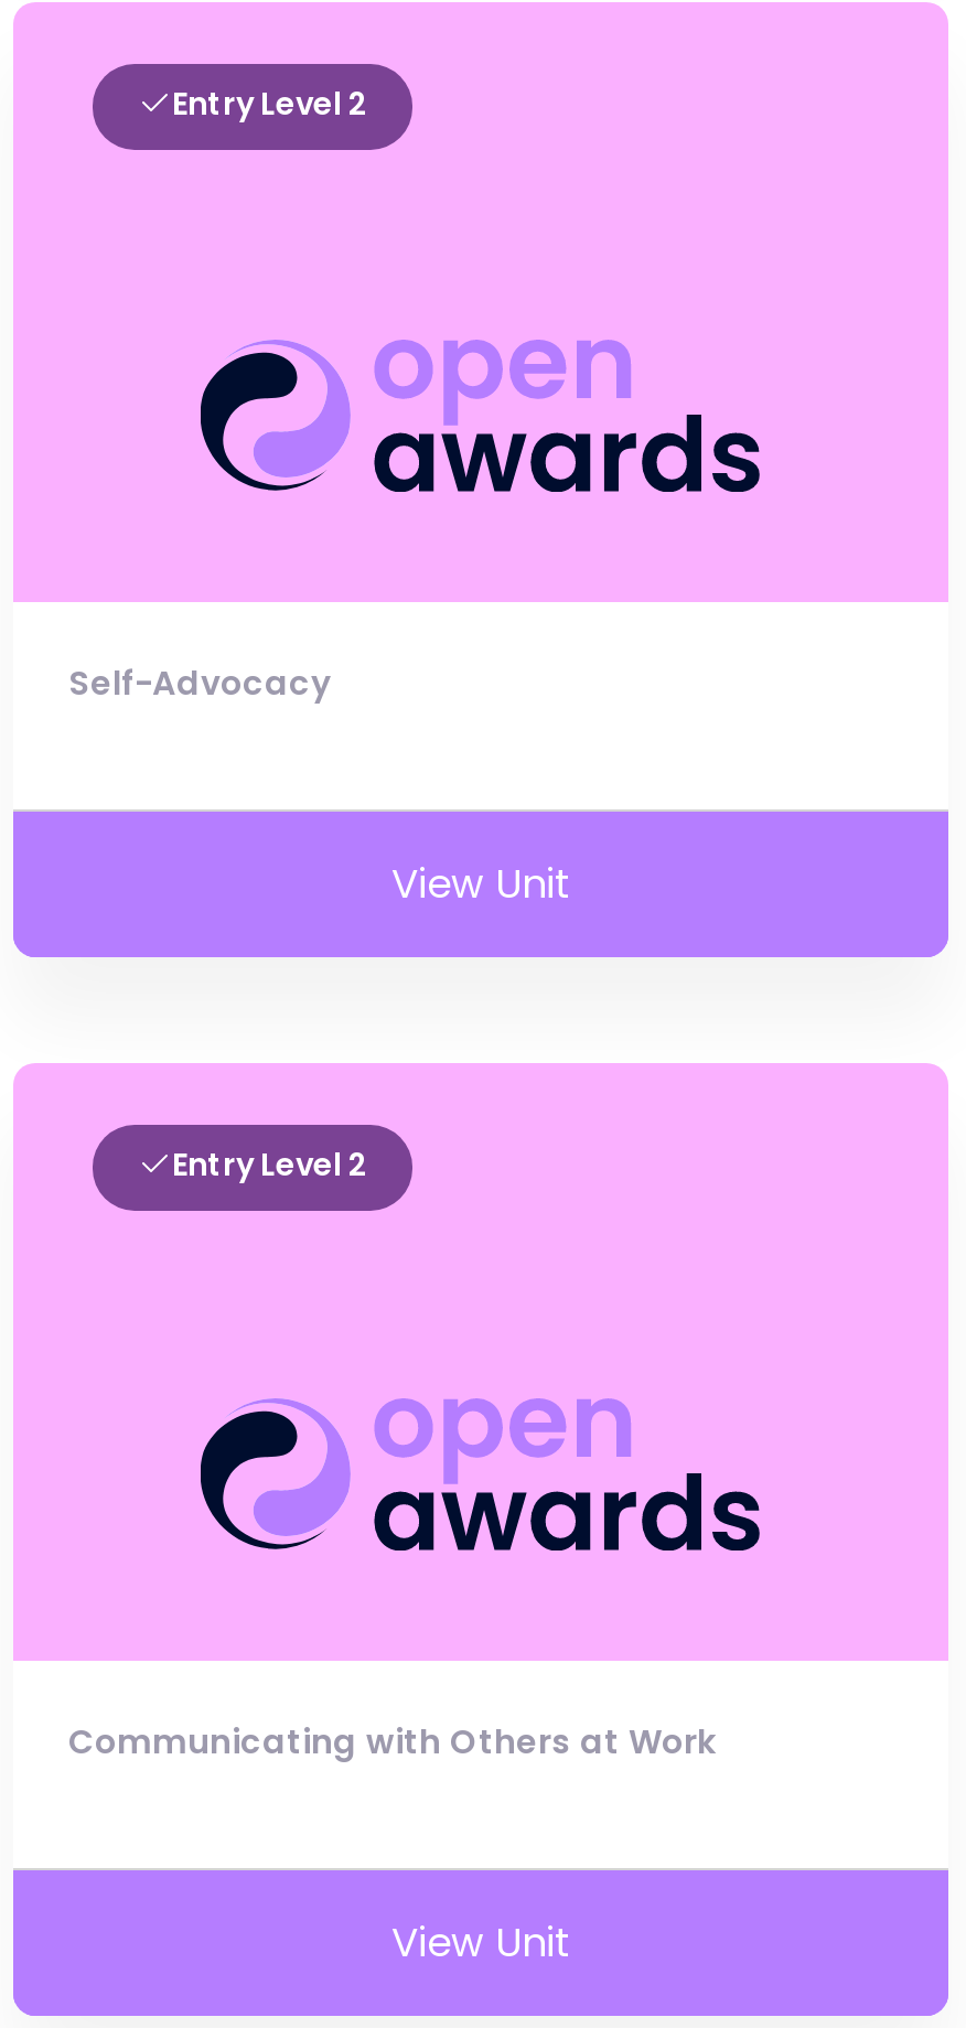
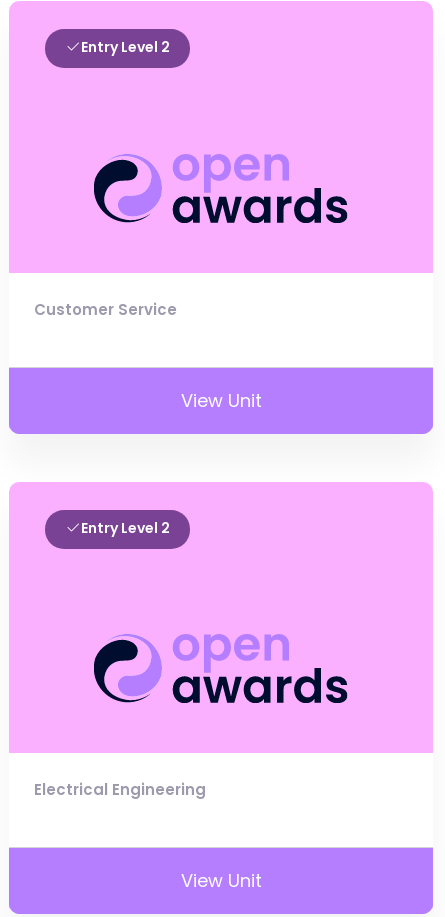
- Self-Advocacy
+ Customer Service

- Communicating with Others at Work
+ Electrical Engineering
